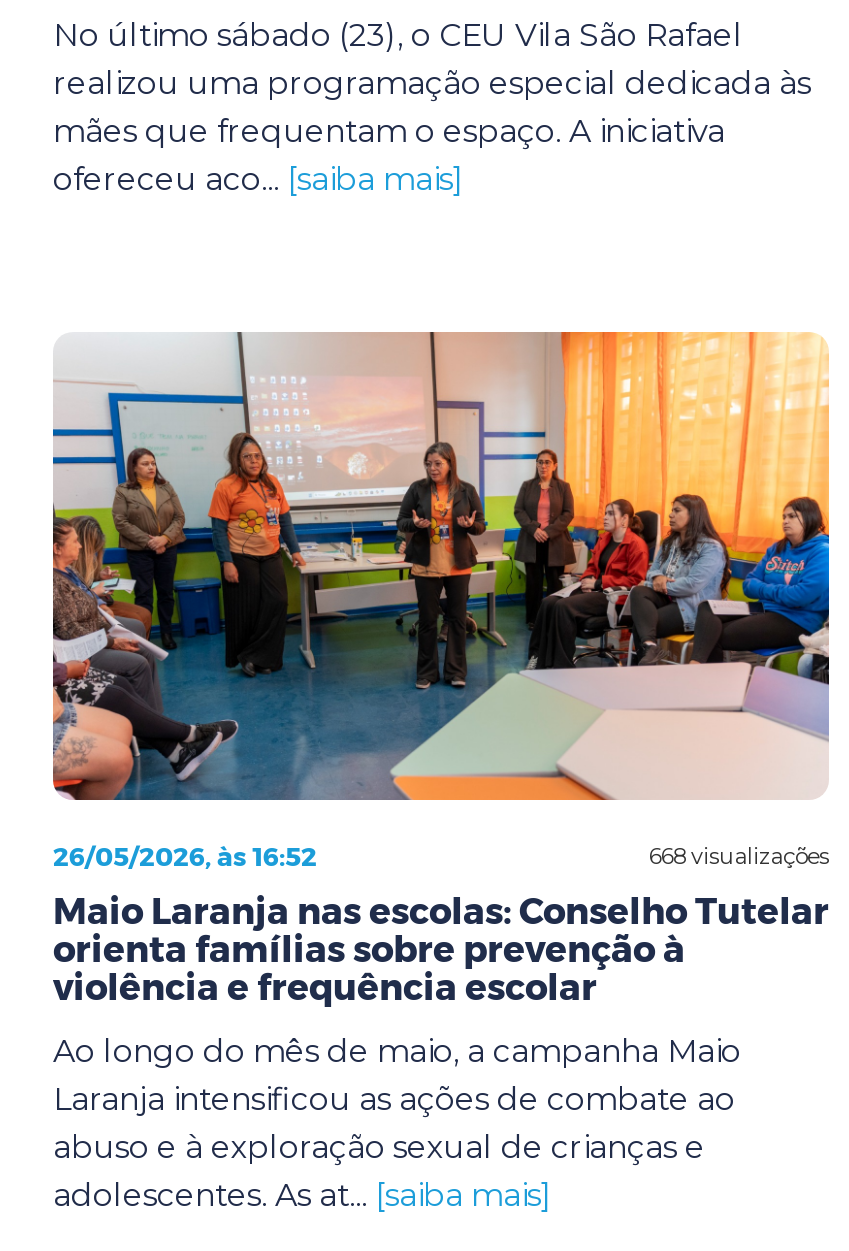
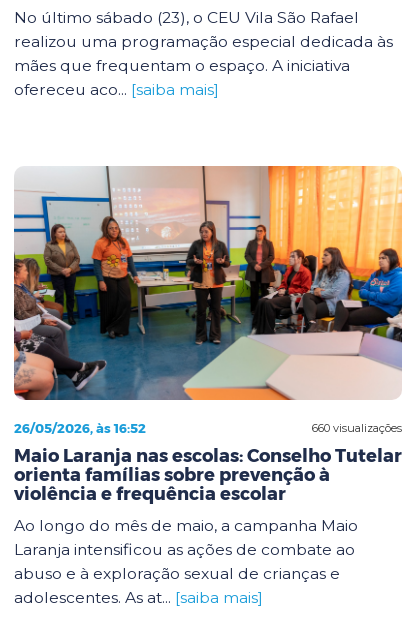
- 668 visualizações
+ 660 visualizações
